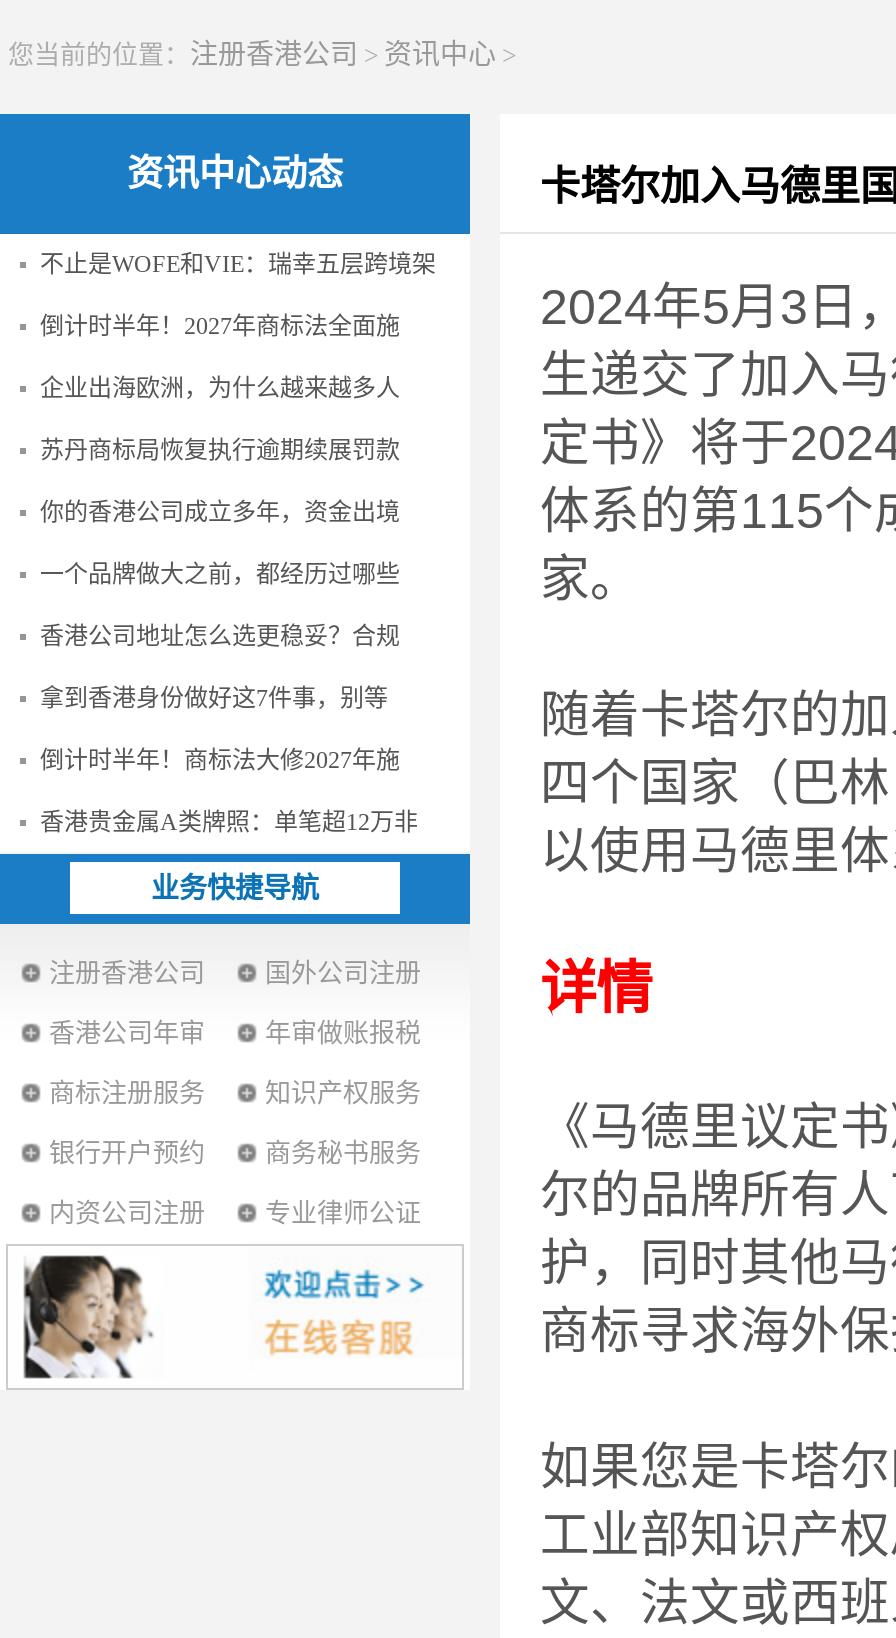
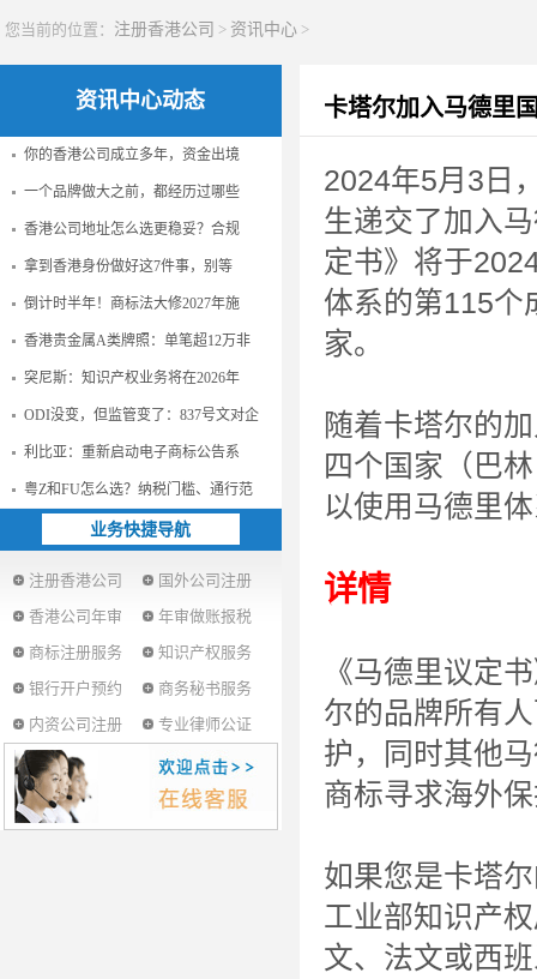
- 不止是WOFE和VIE：瑞幸五层跨境架
- 倒计时半年！2027年商标法全面施
- 企业出海欧洲，为什么越来越多人
- 苏丹商标局恢复执行逾期续展罚款

moved up: 你的香港公司成立多年，资金出境 | 一个品牌做大之前，都经历过哪些 | 香港公司地址怎么选更稳妥？合规 | 拿到香港身份做好这7件事，别等 | 倒计时半年！商标法大修2027年施 | 香港贵金属A类牌照：单笔超12万非

+ 突尼斯：知识产权业务将在2026年
+ ODI没变，但监管变了：837号文对企
+ 利比亚：重新启动电子商标公告系
+ 粤Z和FU怎么选？纳税门槛、通行范
